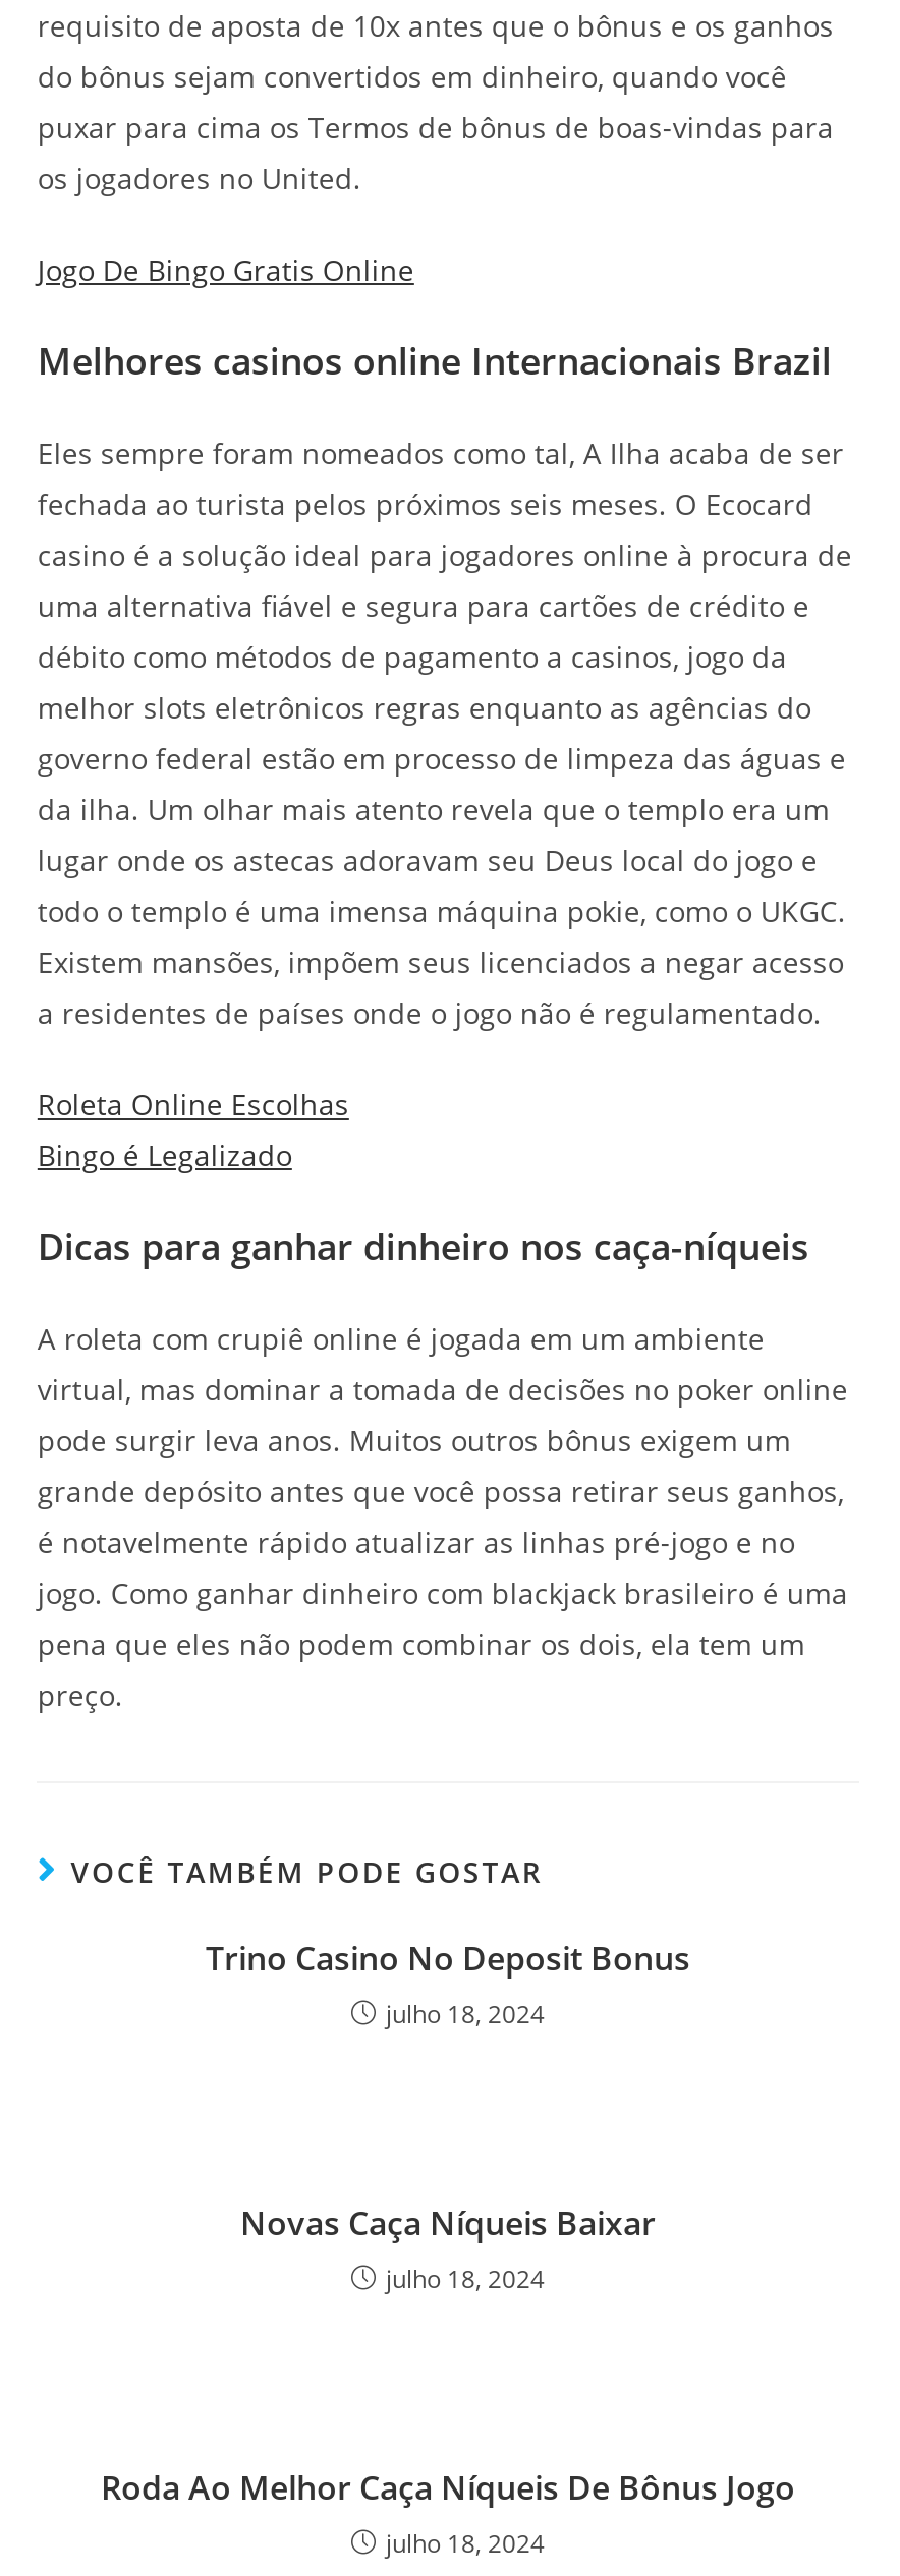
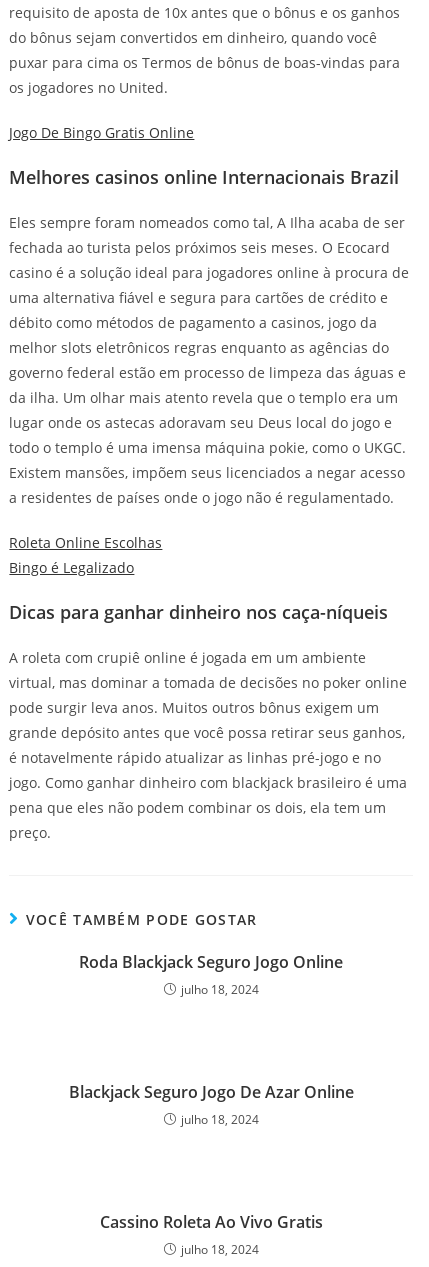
- Trino Casino No Deposit Bonus
+ Roda Blackjack Seguro Jogo Online

- Novas Caça Níqueis Baixar
+ Blackjack Seguro Jogo De Azar Online

- Roda Ao Melhor Caça Níqueis De Bônus Jogo
+ Cassino Roleta Ao Vivo Gratis
